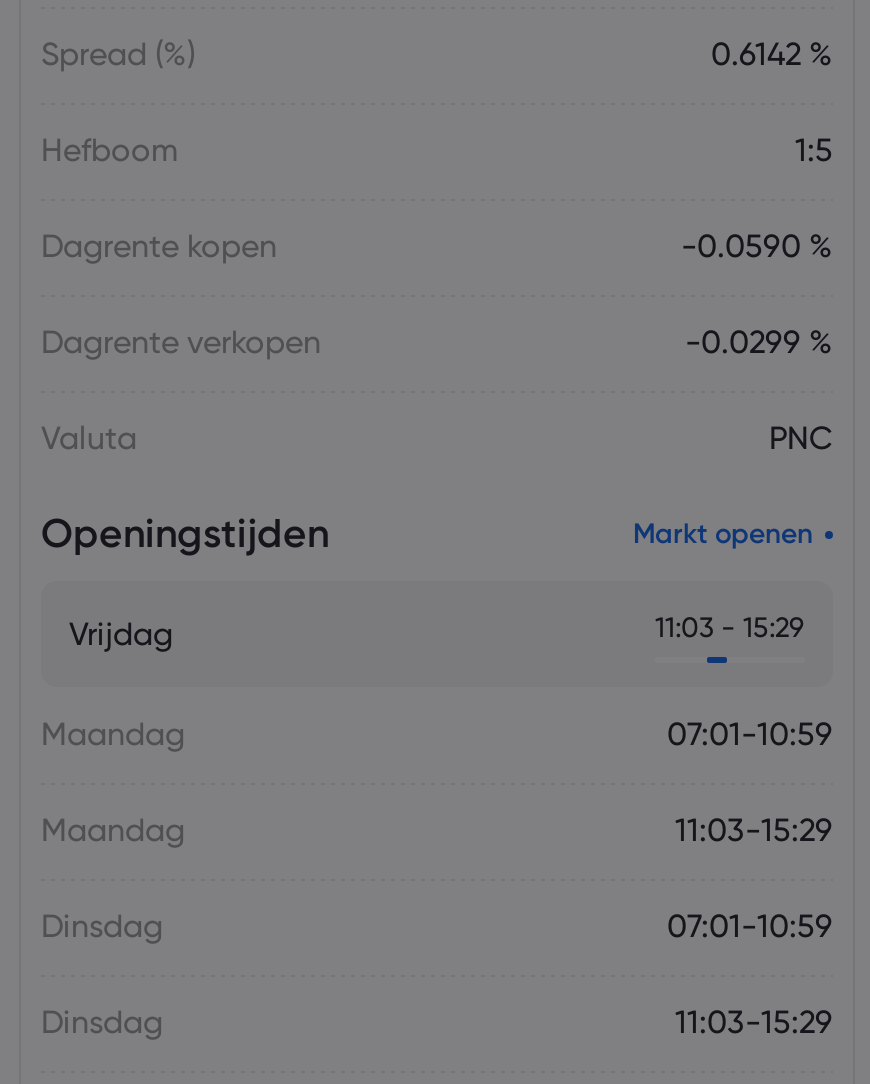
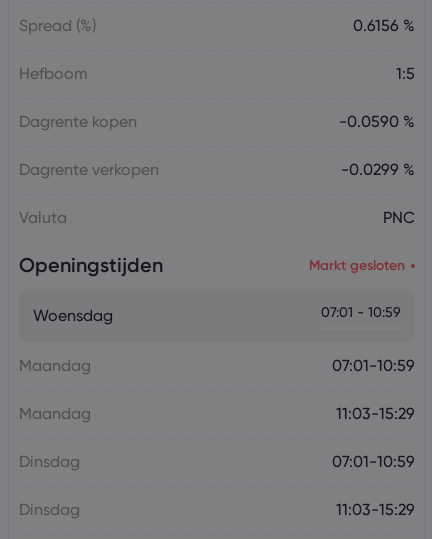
- 0.6142 %
+ 0.6156 %

- Markt openen
+ Markt gesloten

- Vrijdag
- 11:03 - 15:29
+ Woensdag
+ 07:01 - 10:59
